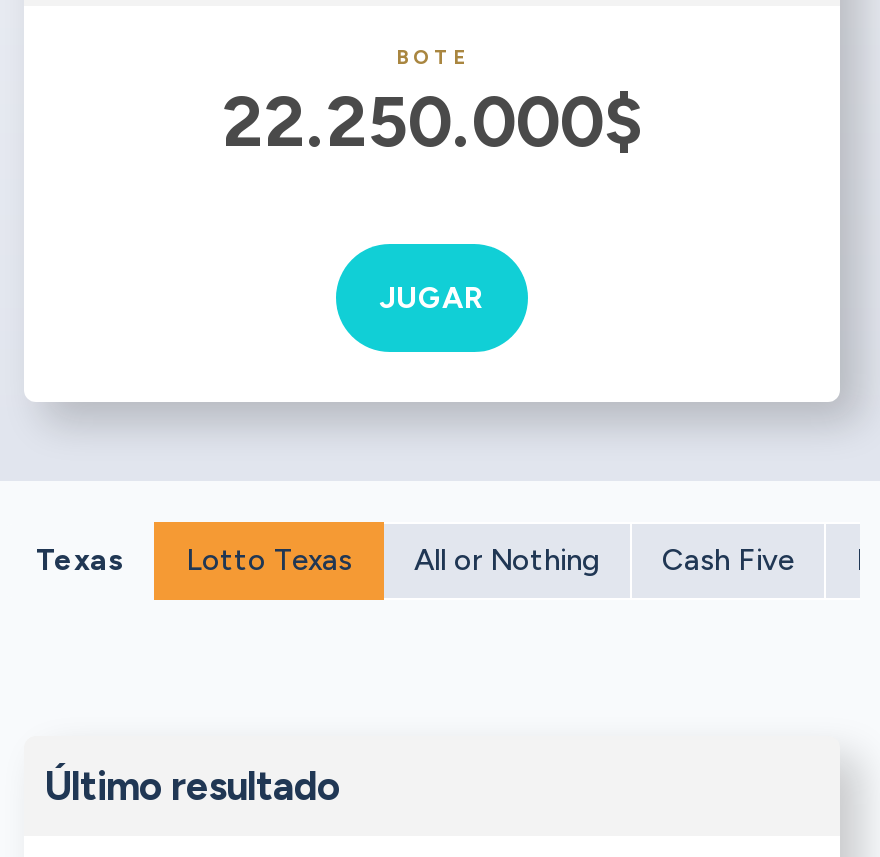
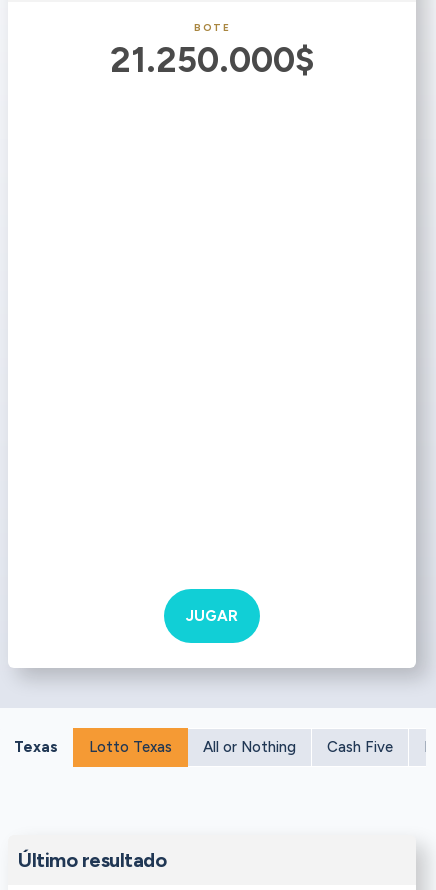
- 22.250.000$
+ 21.250.000$
